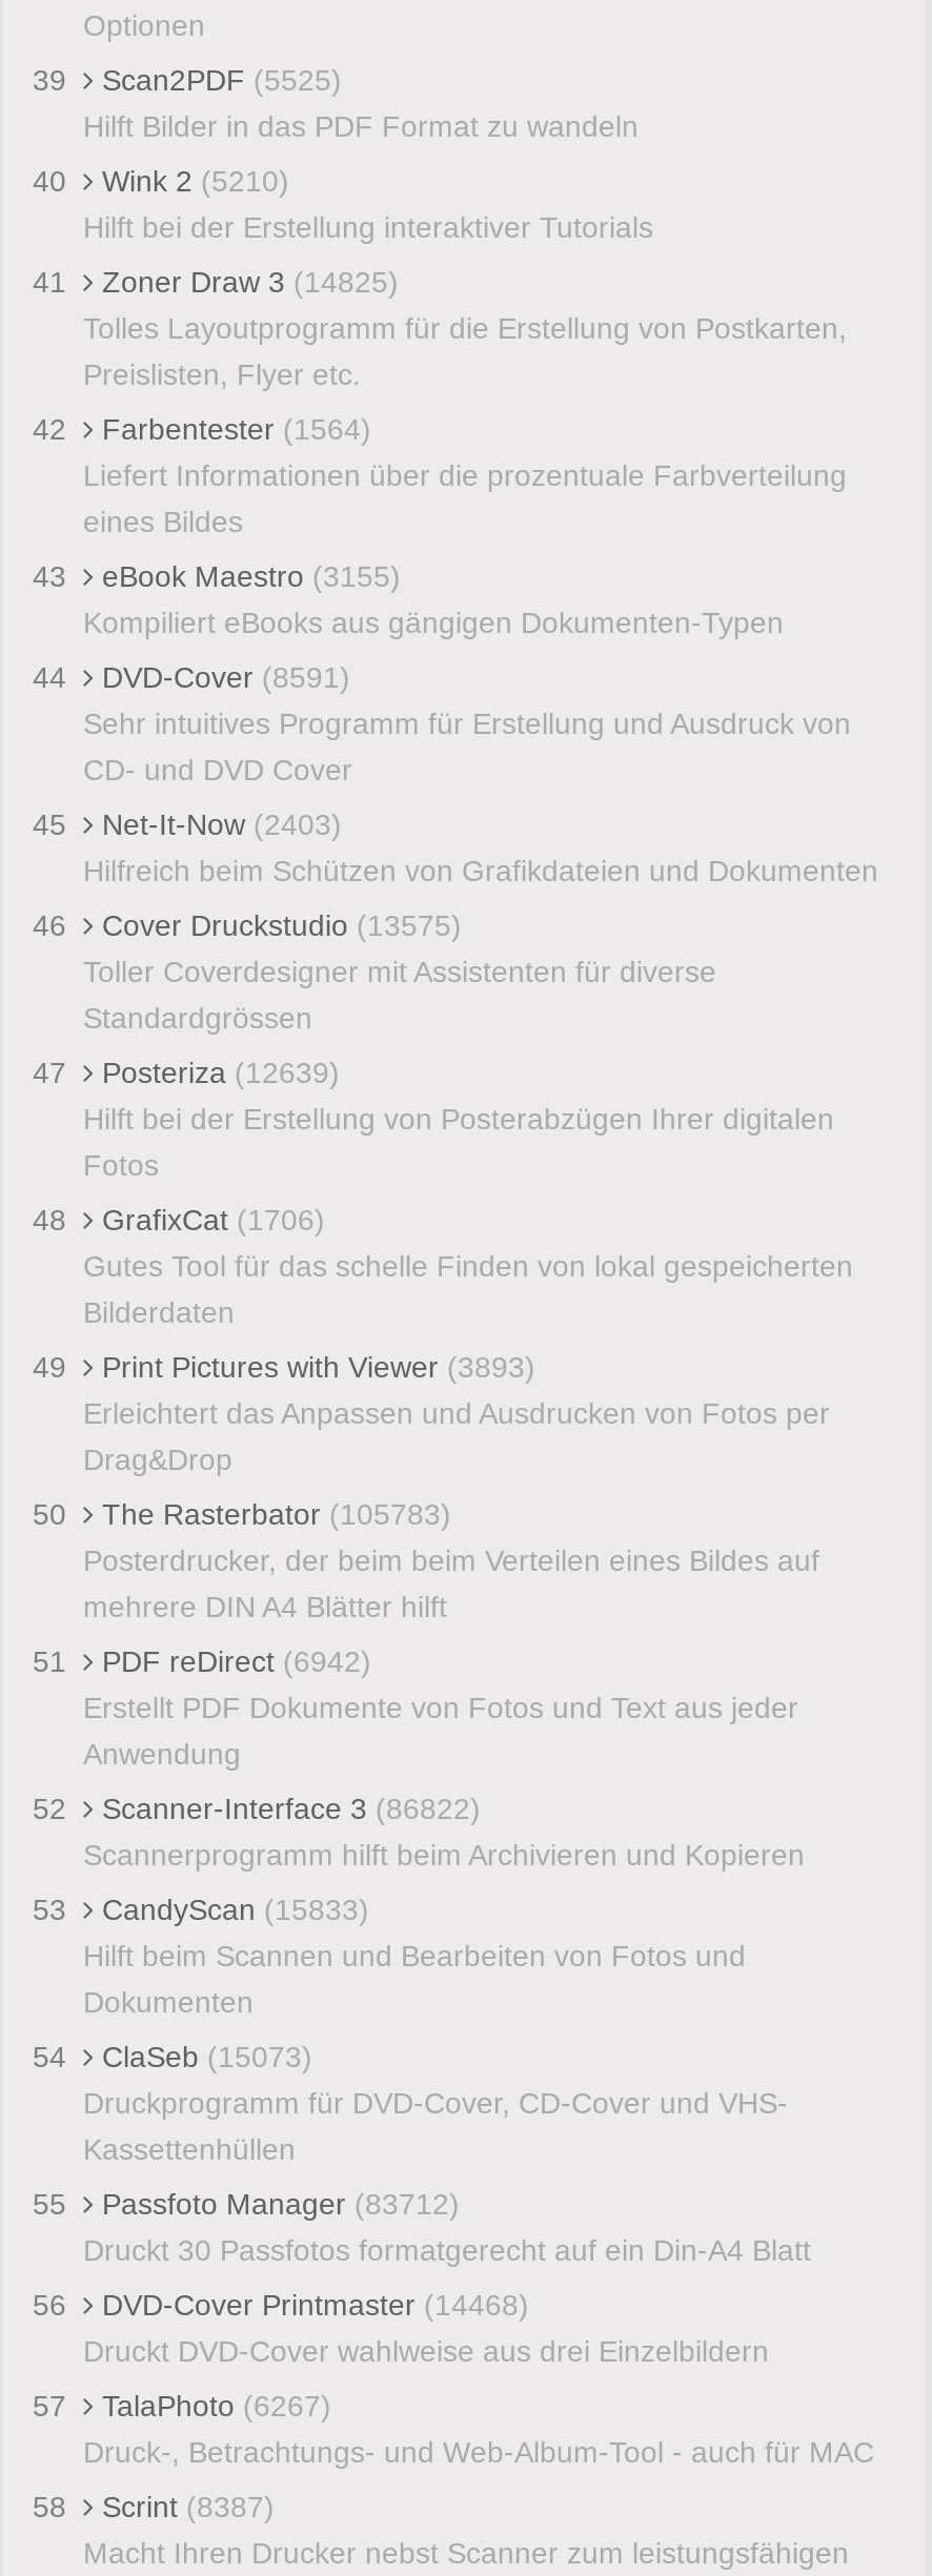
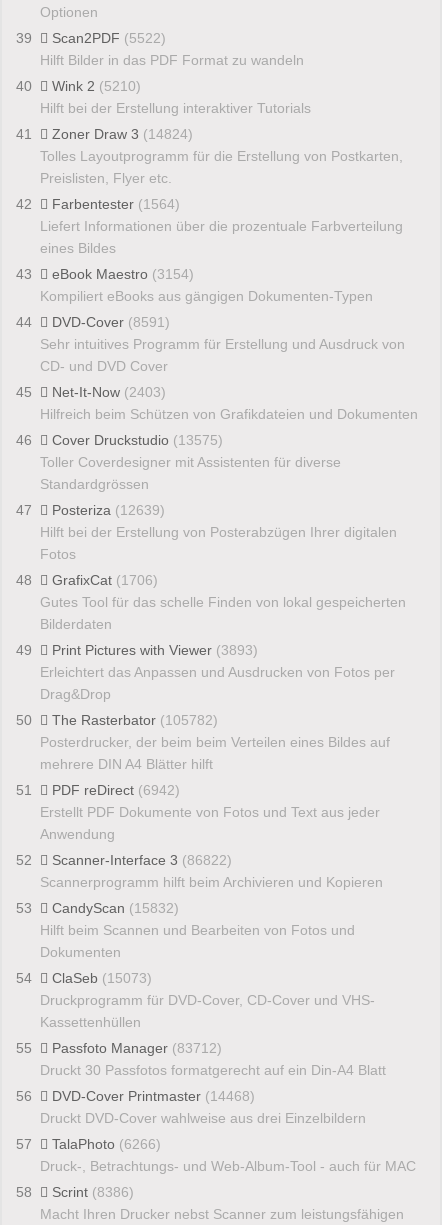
- 39 Scan2PDF (5525)
+ 39 Scan2PDF (5522)

- 41 Zoner Draw 3 (14825)
+ 41 Zoner Draw 3 (14824)

- eBook Maestro (3155)
+ eBook Maestro (3154)

- The Rasterbator (105783)
+ The Rasterbator (105782)

- 53 CandyScan (15833)
+ 53 CandyScan (15832)

- 57 TalaPhoto (6267)
+ 57 TalaPhoto (6266)

- 58 Scrint (8387)
+ 58 Scrint (8386)
